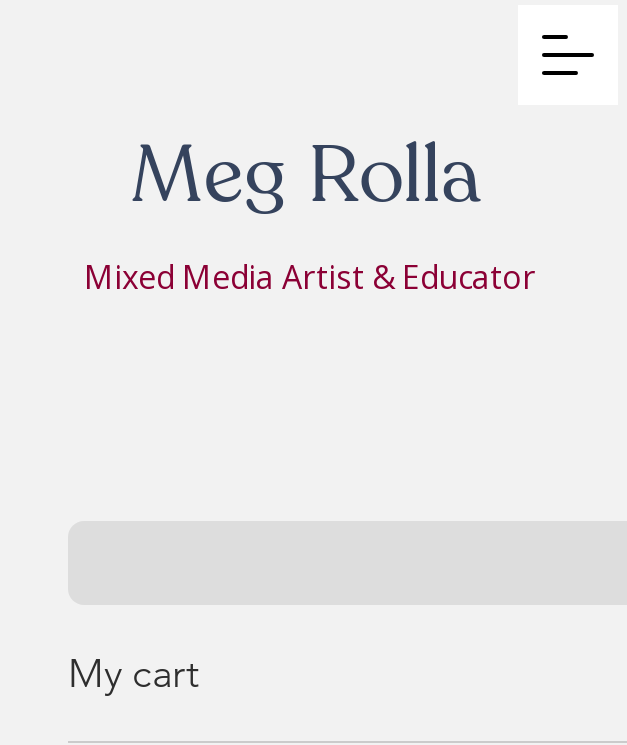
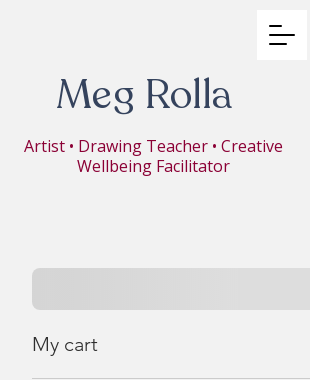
- Mixed Media Artist & Educator
+ Artist • Drawing Teacher • Creative
+ Wellbeing Facilitator
